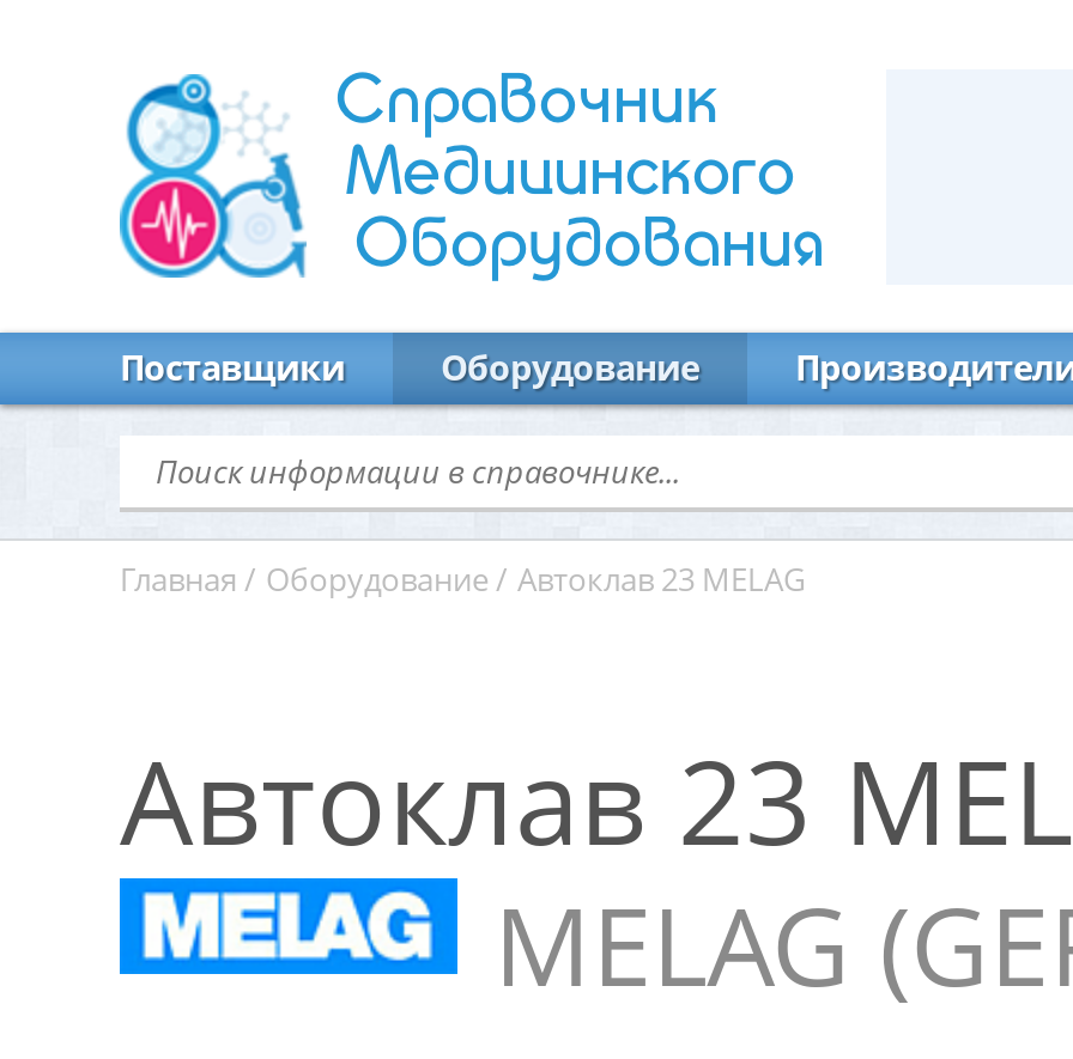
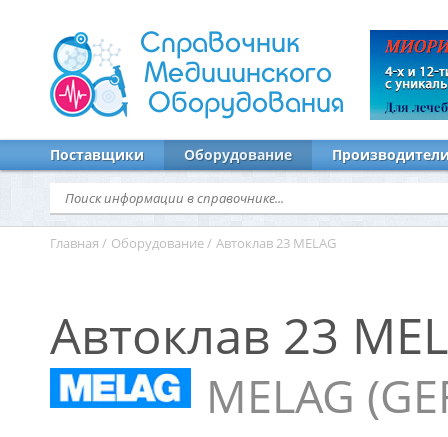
+ [image]
